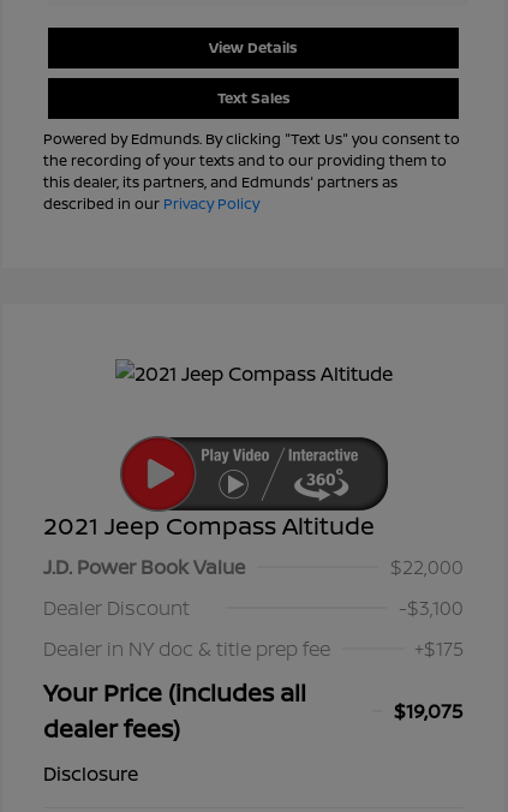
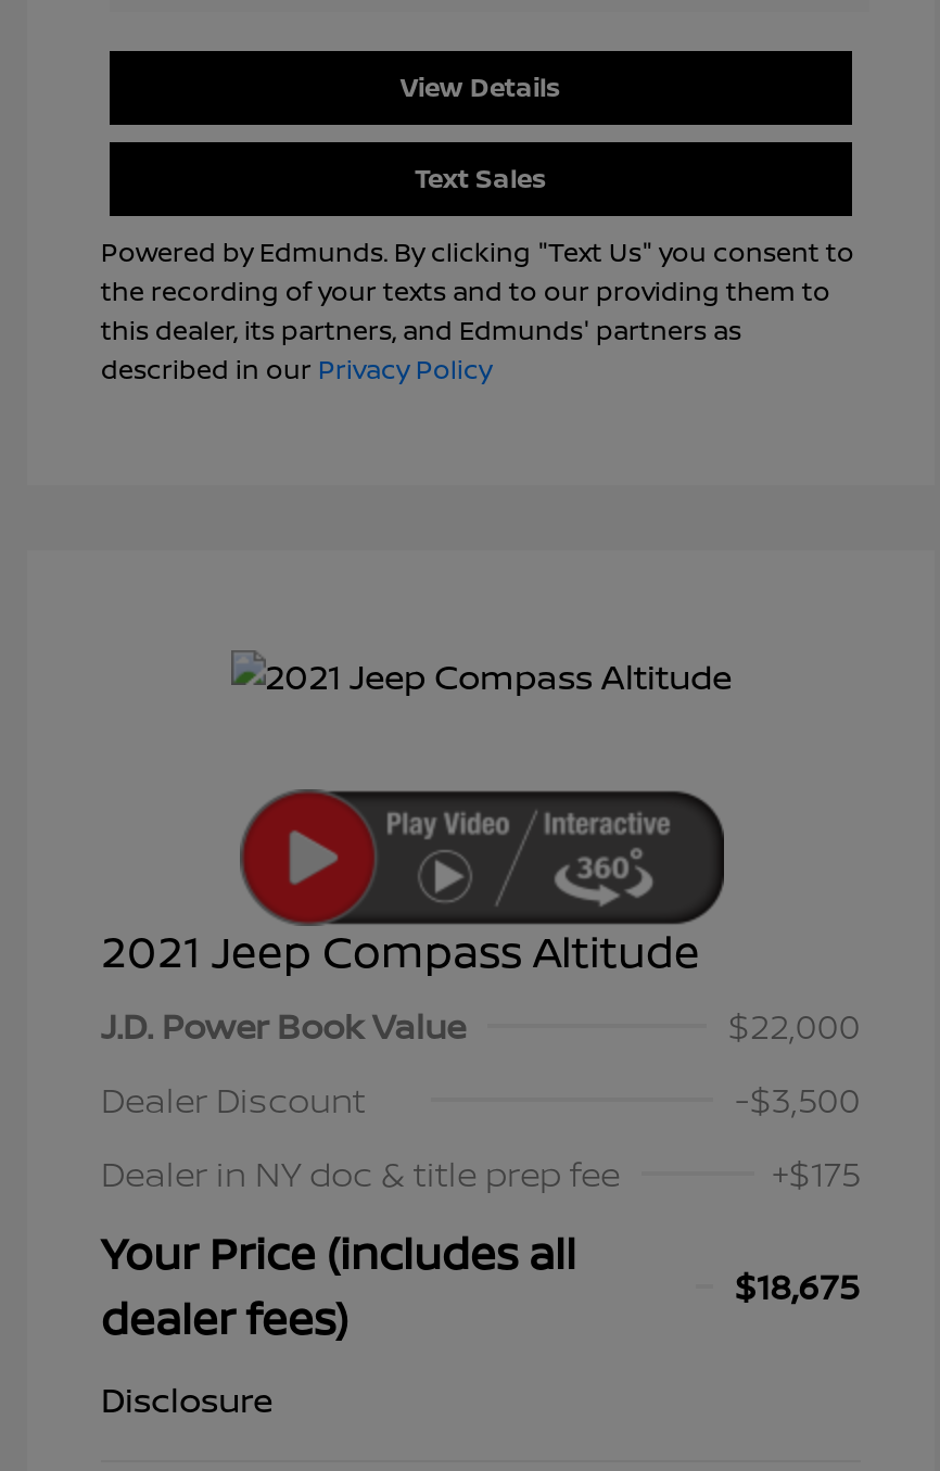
- -$3,100
+ -$3,500

- $19,075
+ $18,675
